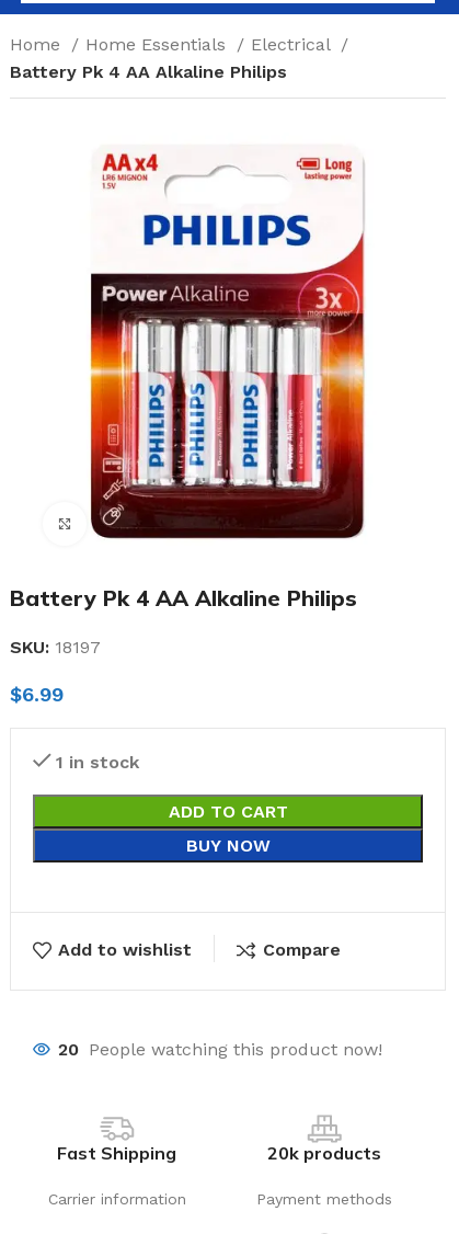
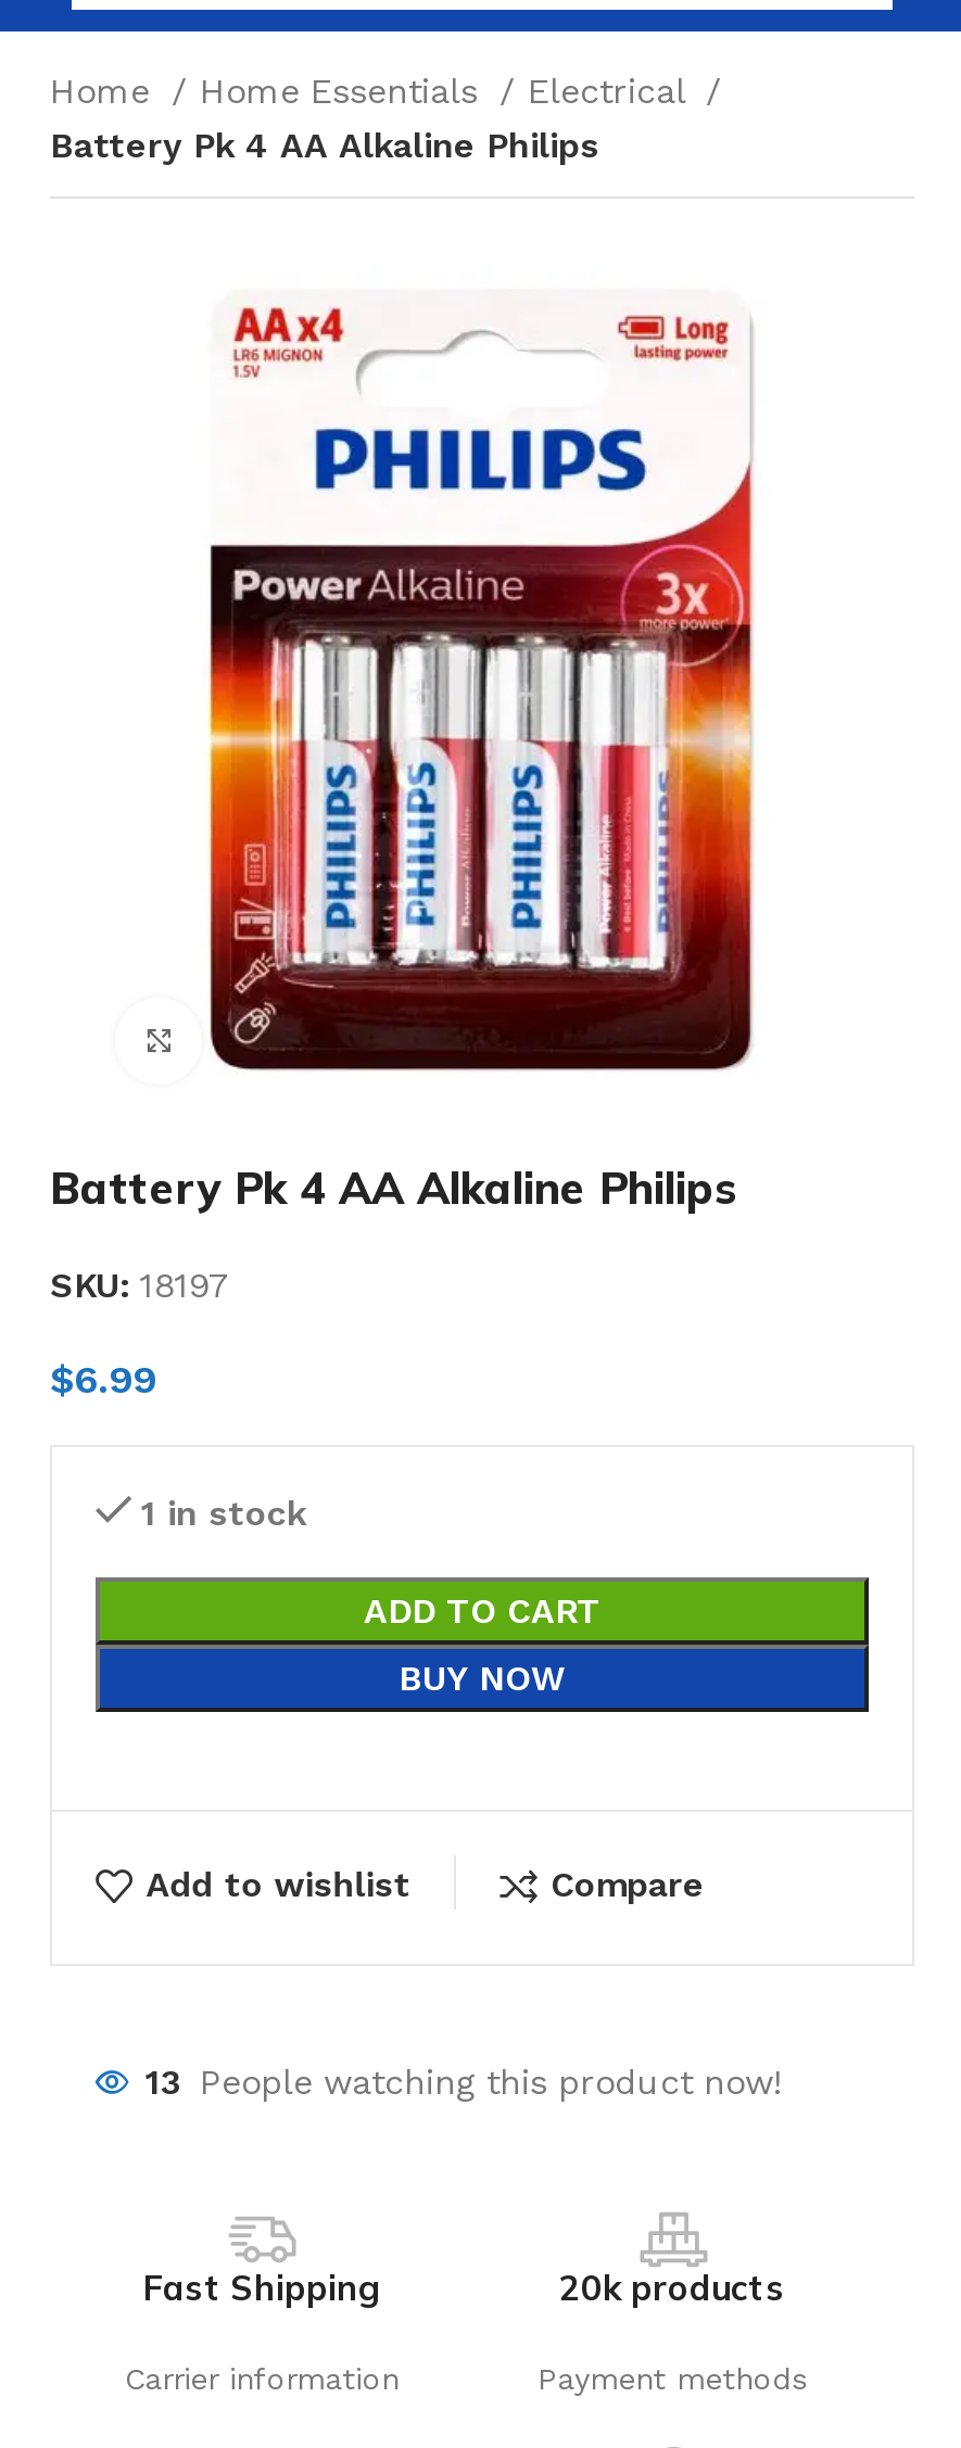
- 20 People watching this product now!
+ 13 People watching this product now!
